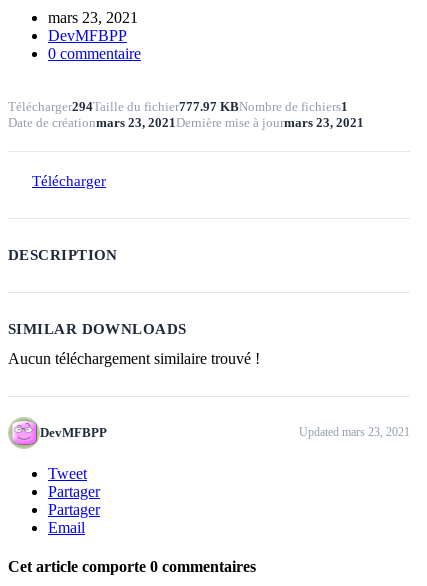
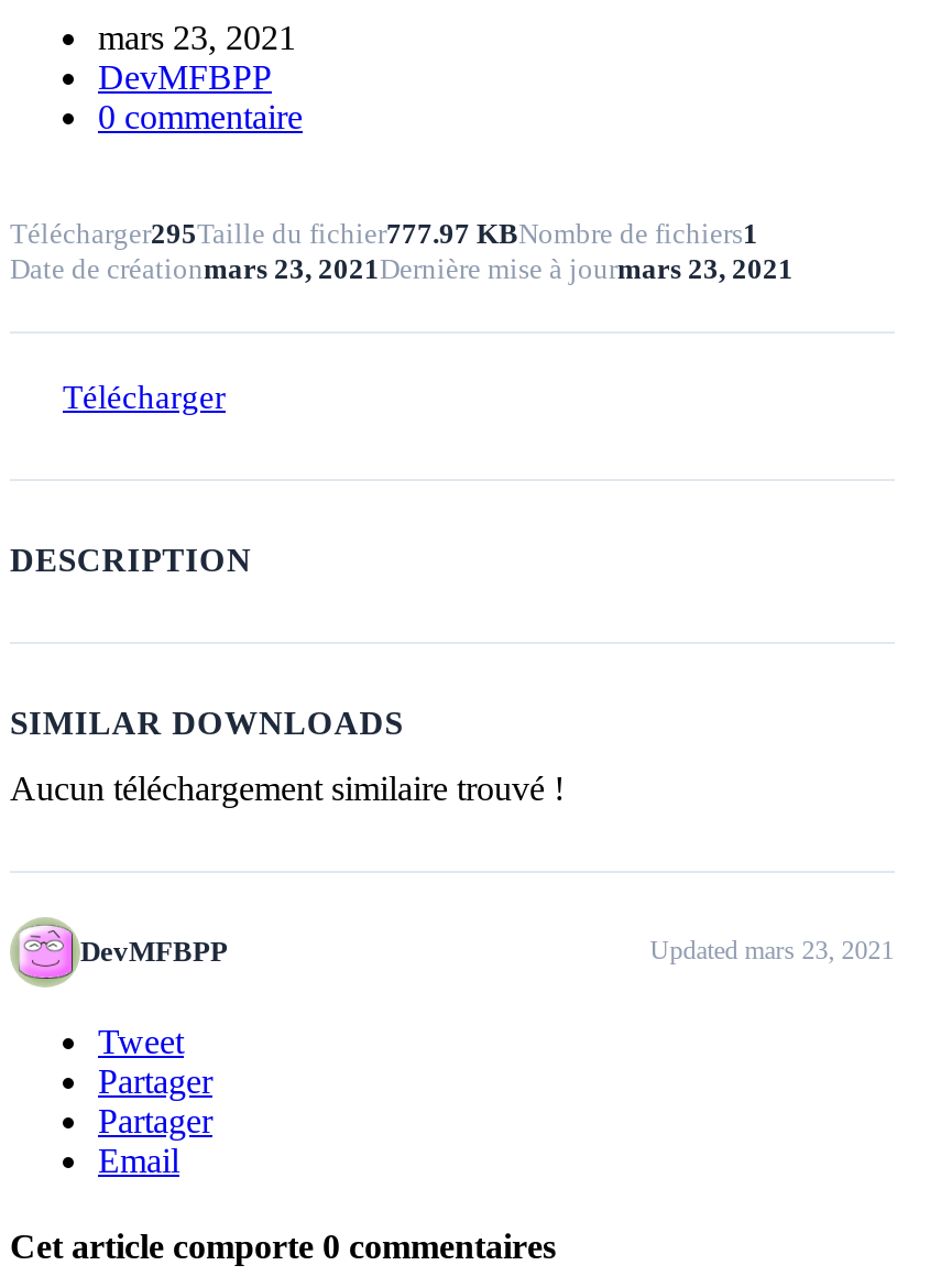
- Télécharger294Taille du fichier777.97 KBNombre de fichiers1
+ Télécharger295Taille du fichier777.97 KBNombre de fichiers1
